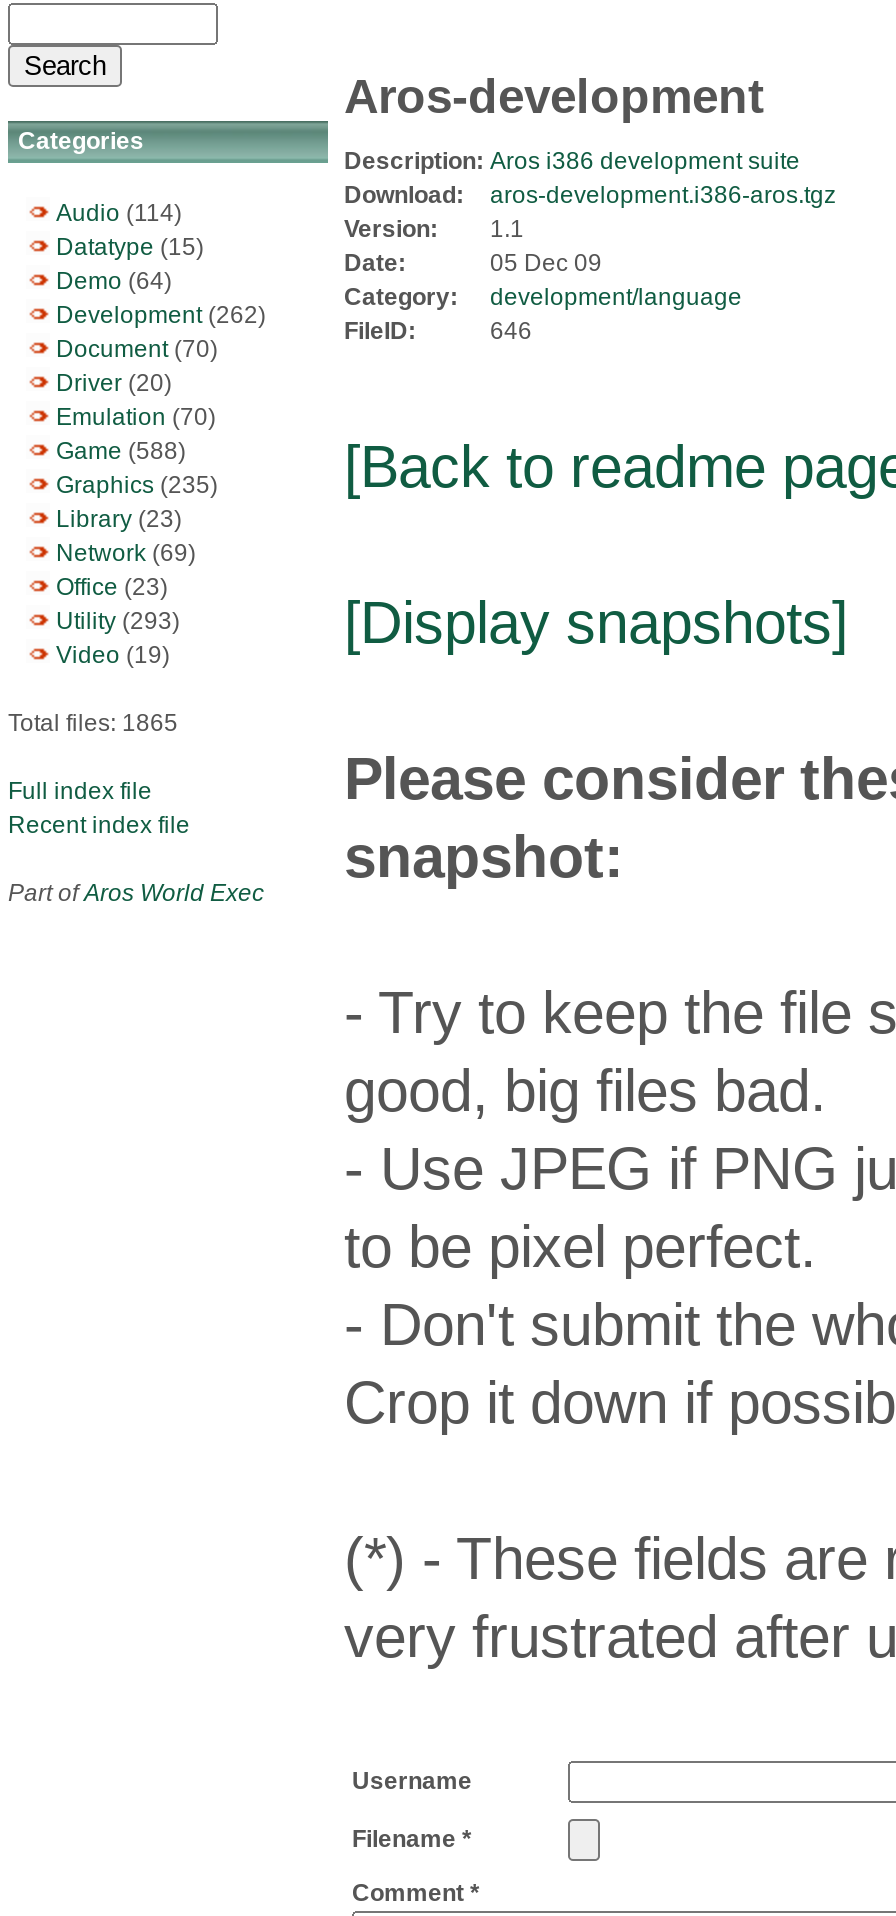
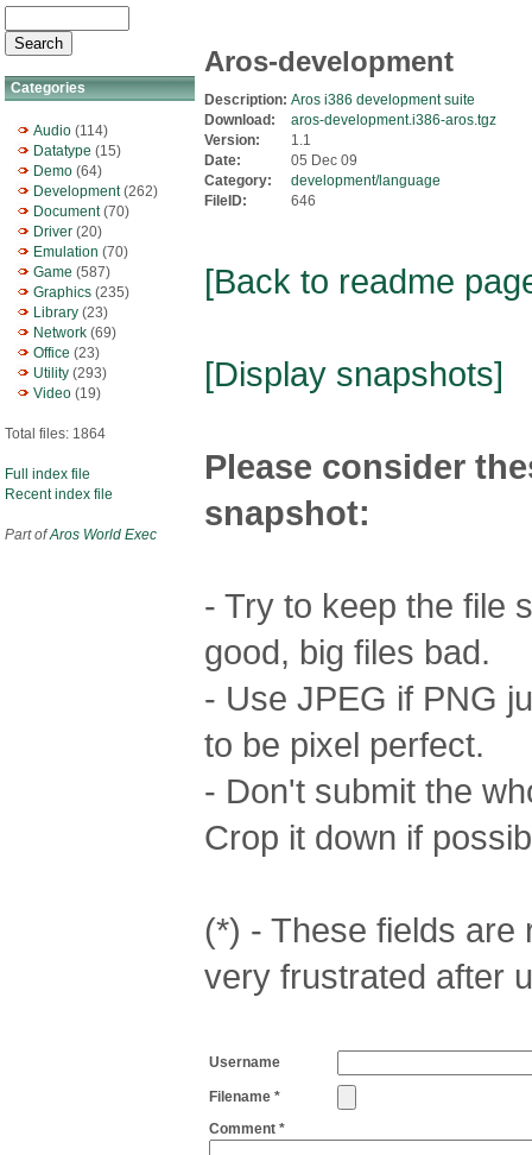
- Game (588)
+ Game (587)

- Total files: 1865
+ Total files: 1864
